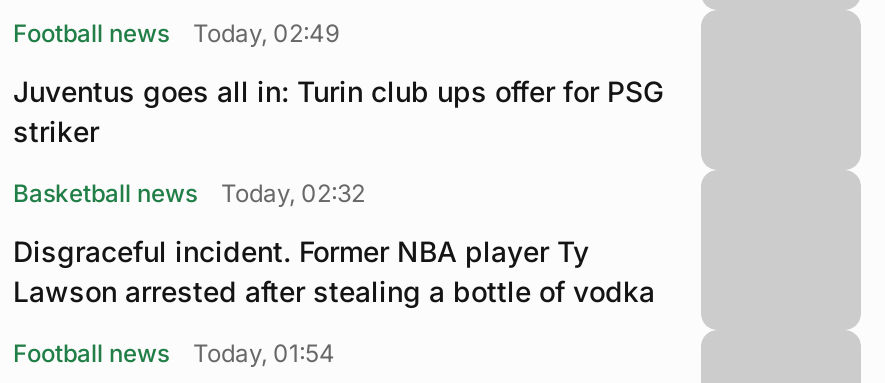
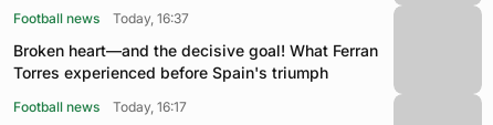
- Today, 02:49
- Juventus goes all in: Turin club ups offer for PSG
- striker
- Basketball news
- Today, 02:32
- Disgraceful incident. Former NBA player Ty
- Lawson arrested after stealing a bottle of vodka
+ Today, 16:37
+ Broken heart—and the decisive goal! What Ferran
+ Torres experienced before Spain's triumph

- Football news Today, 01:54
+ Football news Today, 16:17
